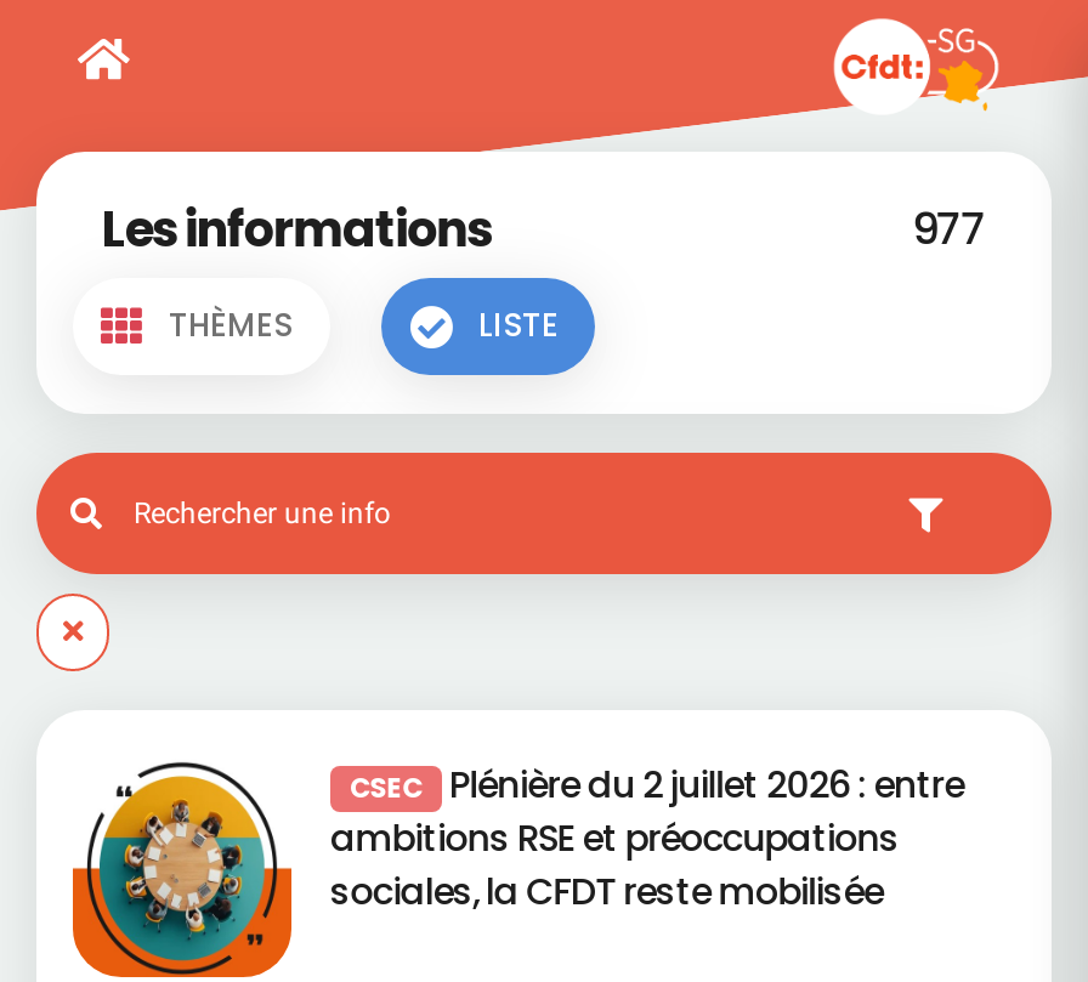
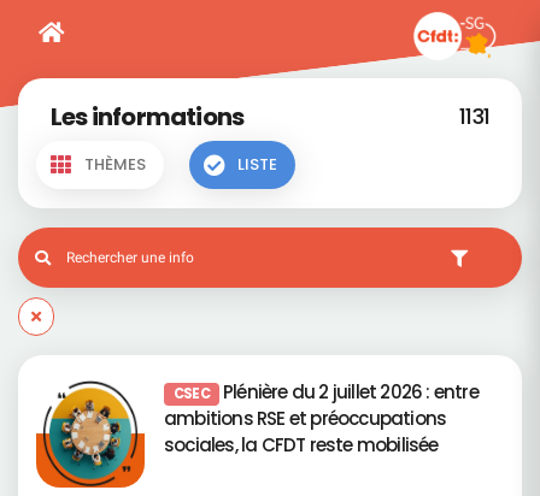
- 977
+ 1131
